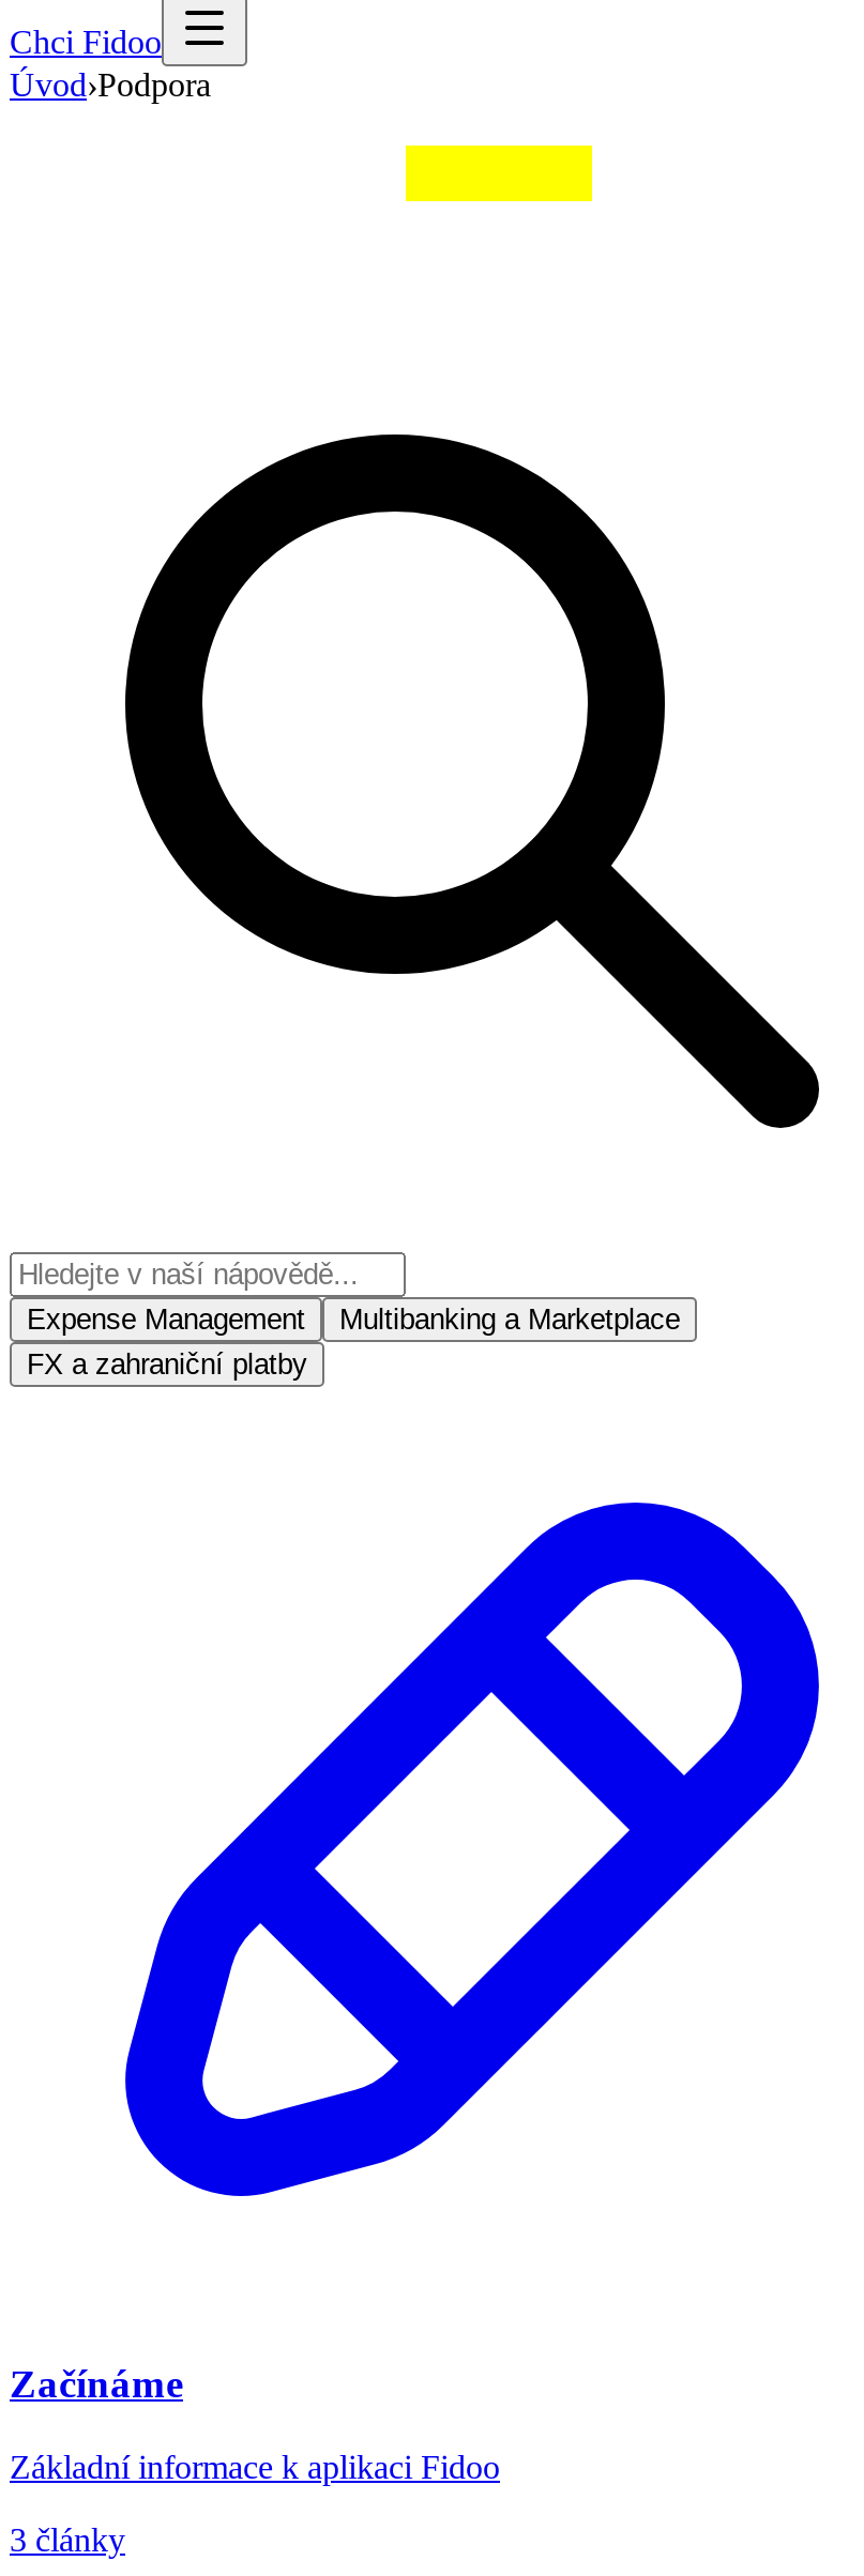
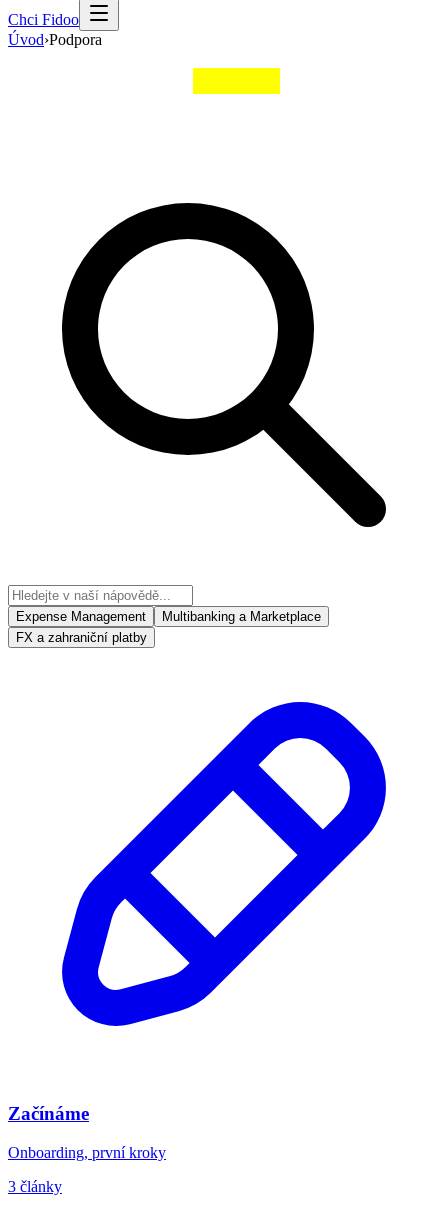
- Základní informace k aplikaci Fidoo
+ Onboarding, první kroky
